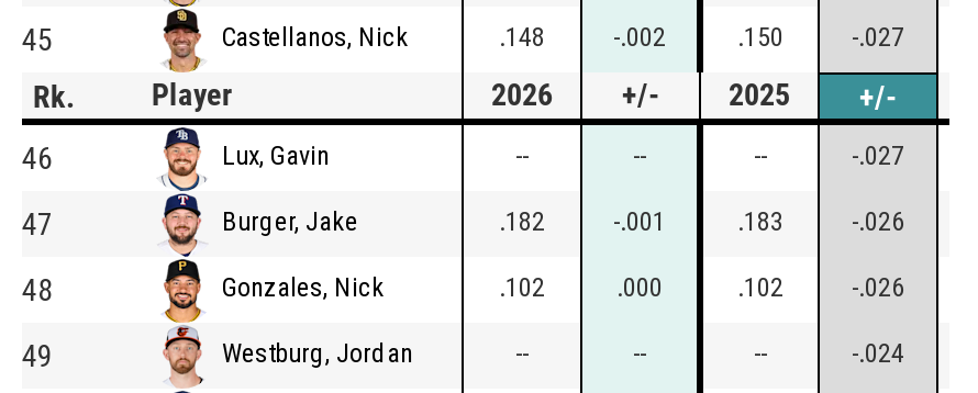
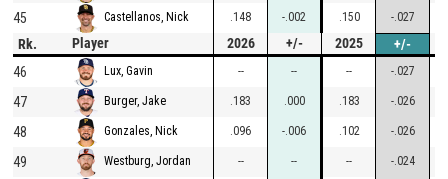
- .182
+ .183

- -.001
+ .000

- .102
+ .096

- .000
+ -.006
